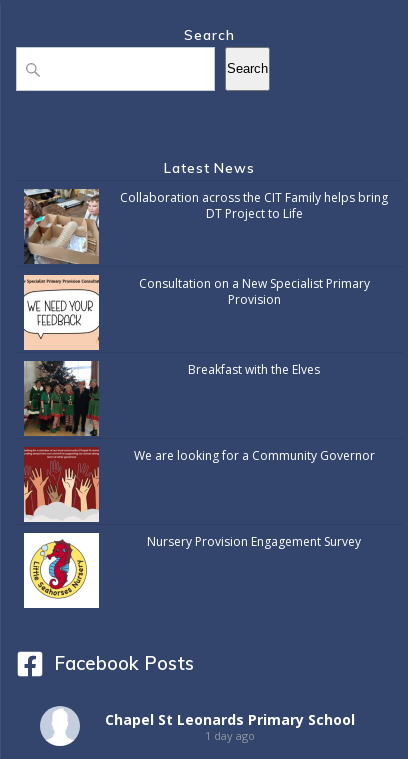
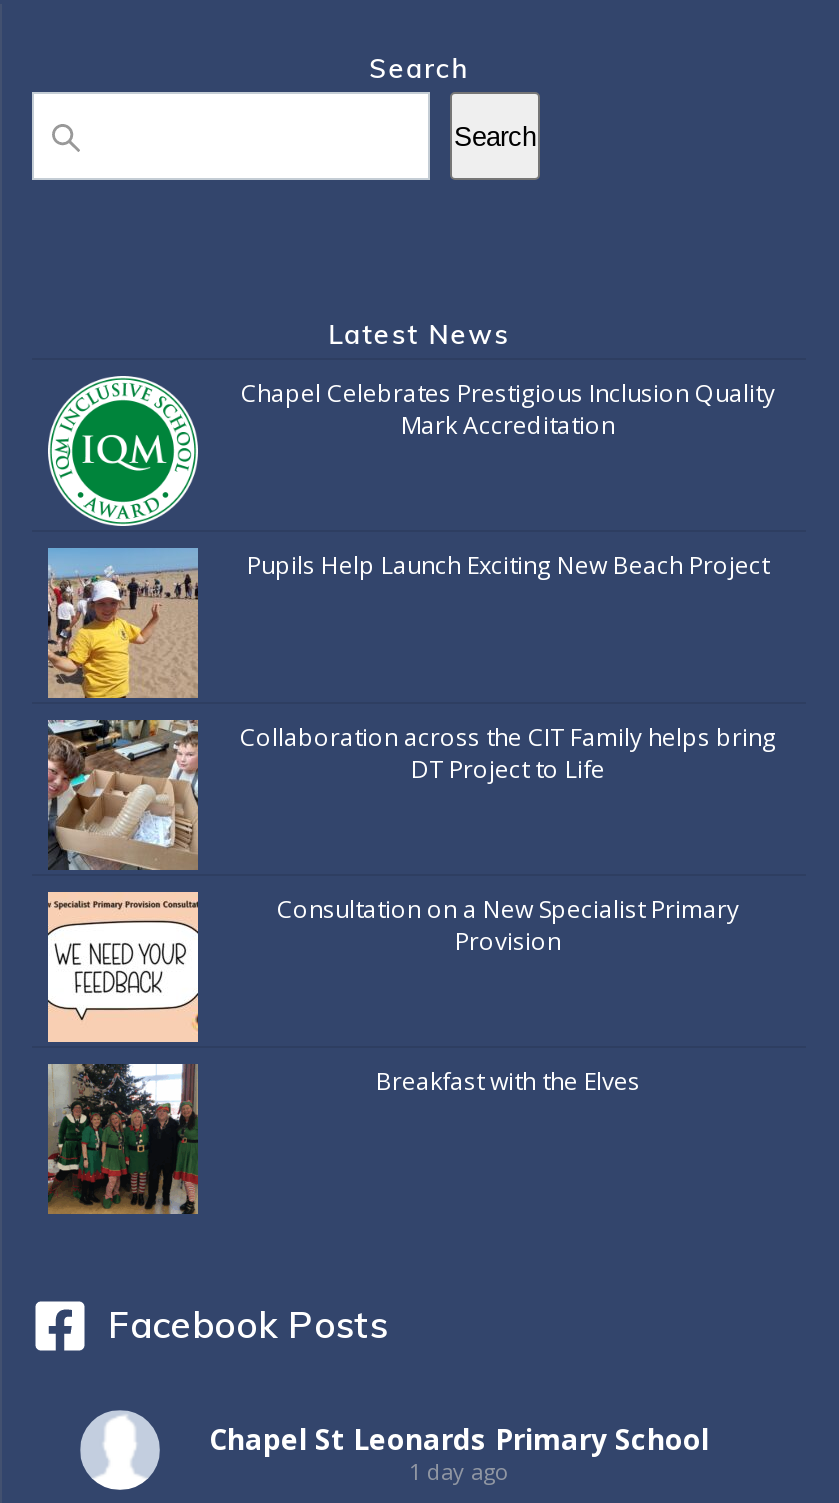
+ [image]
+ Chapel Celebrates Prestigious Inclusion Quality
+ Mark Accreditation

+ [image]
+ Pupils Help Launch Exciting New Beach Project

moved down: [image] | Collaboration across the CIT Family helps bring | DT Project to Life | Consultation on a New Specialist Primary | Provision | Breakfast with the Elves

moved down: [image]

- [image]
- We are looking for a Community Governor

- [image]

- Nursery Provision Engagement Survey
